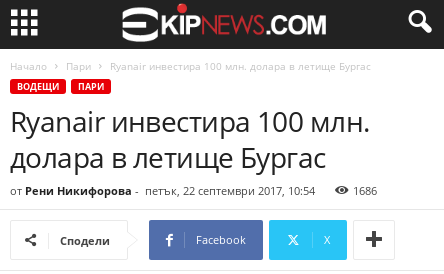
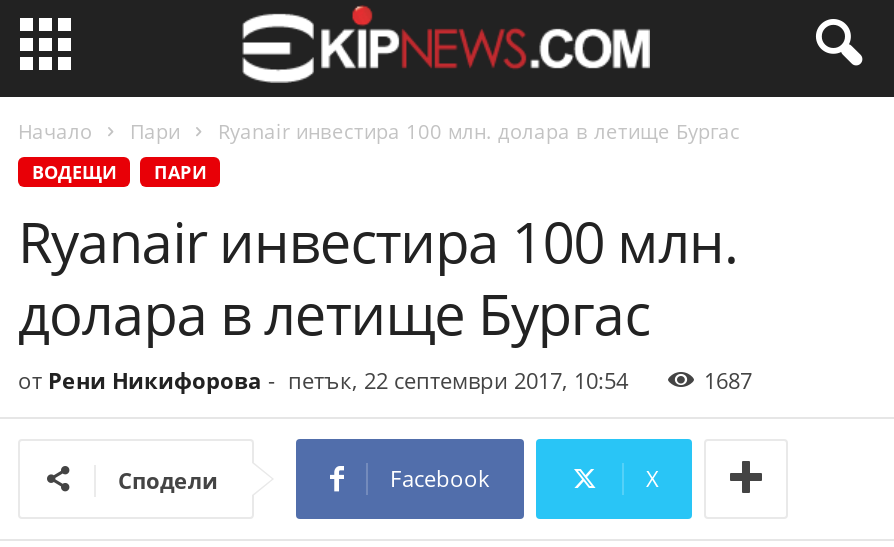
- 1686
+ 1687
